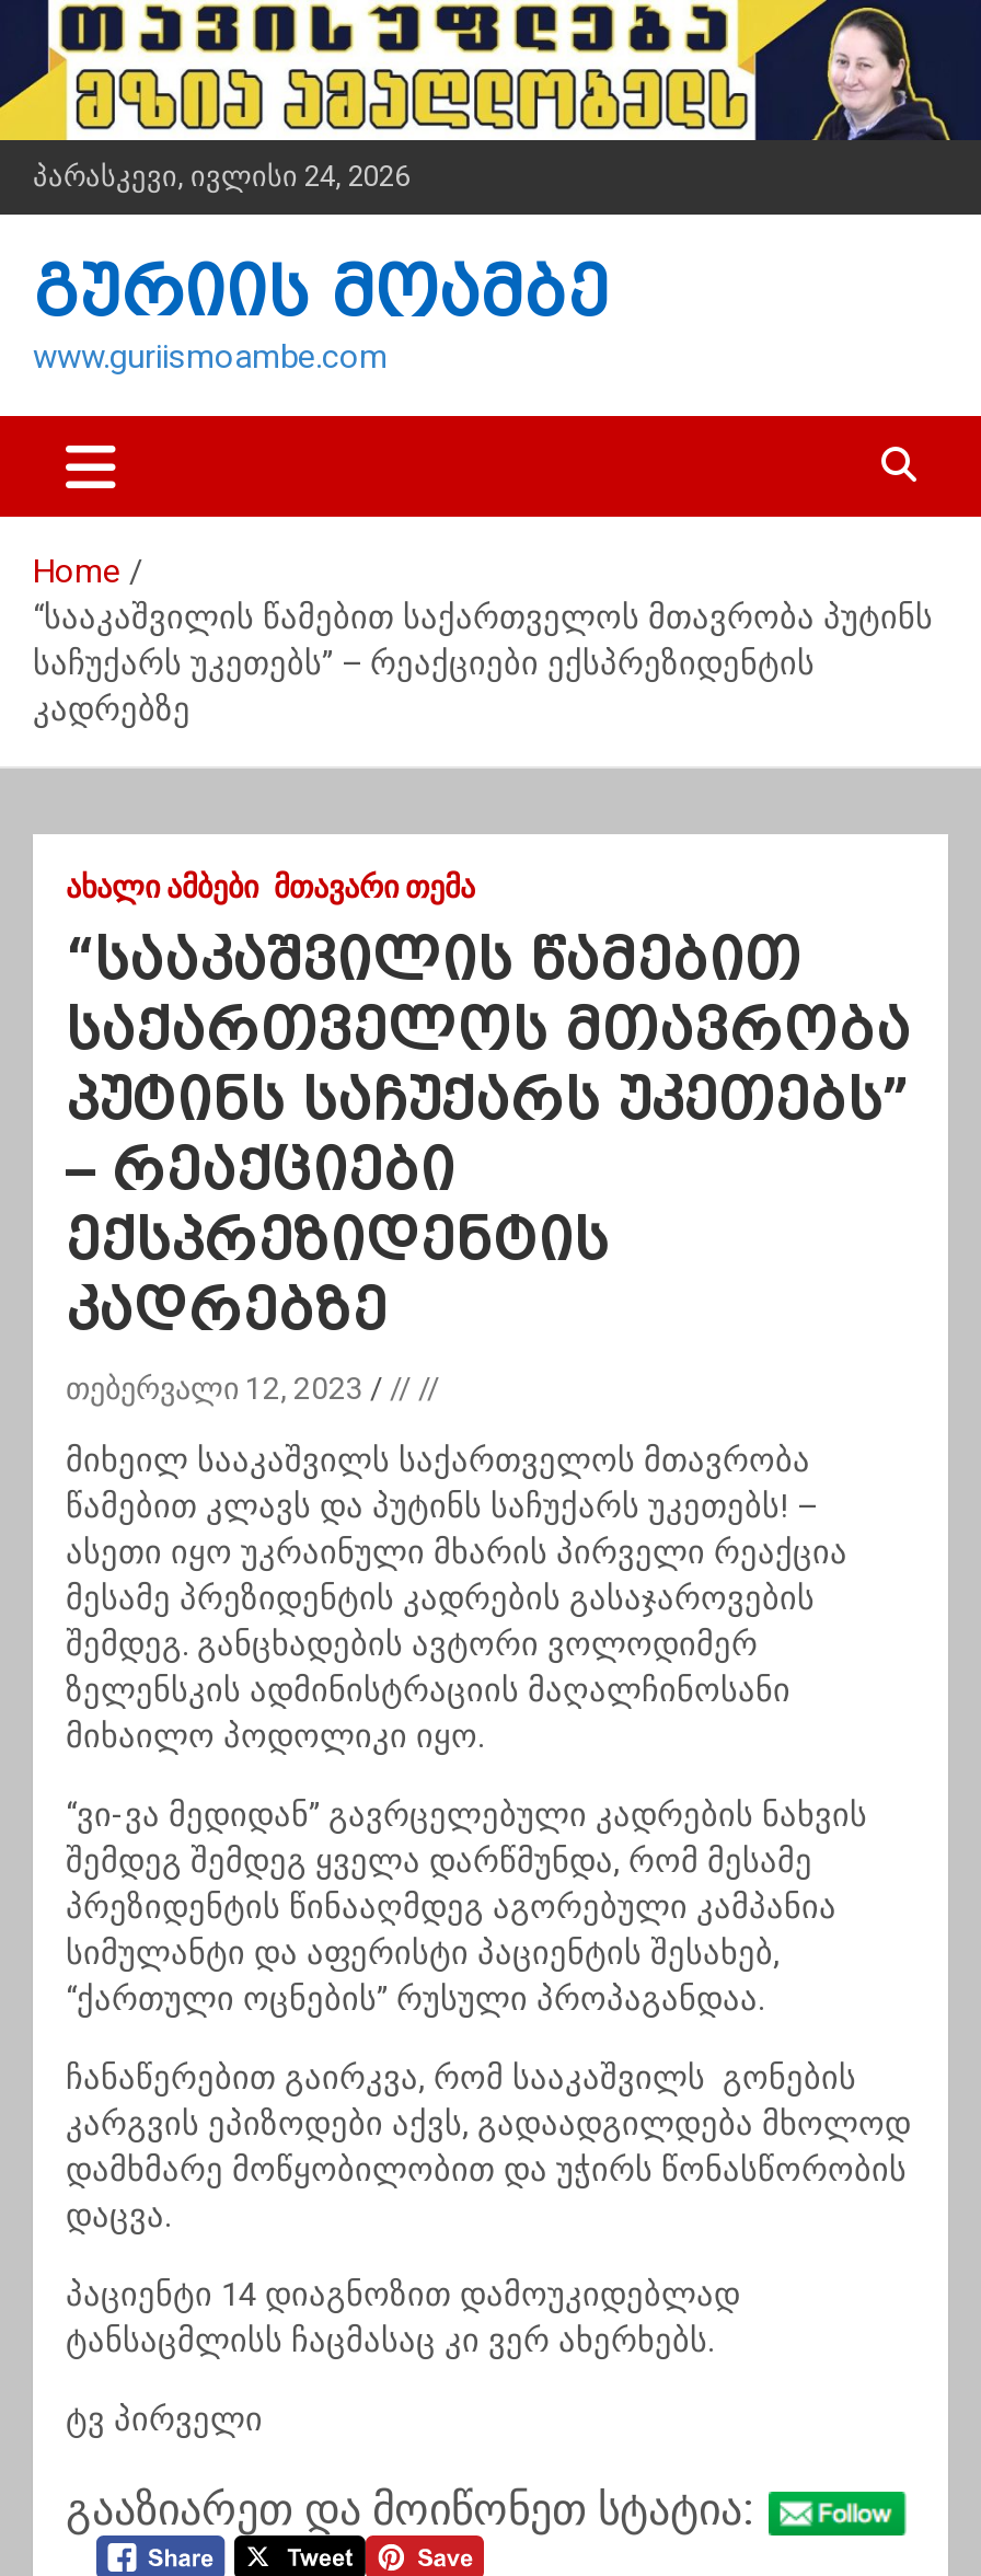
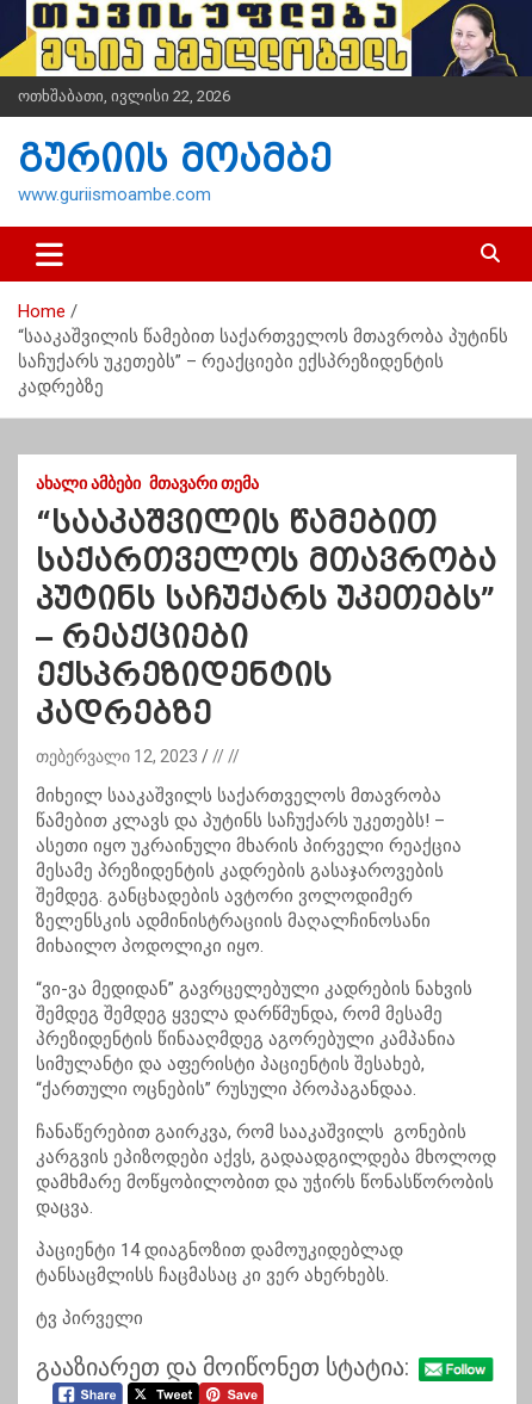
- პარასკევი, ივლისი 24, 2026
+ ოთხშაბათი, ივლისი 22, 2026
